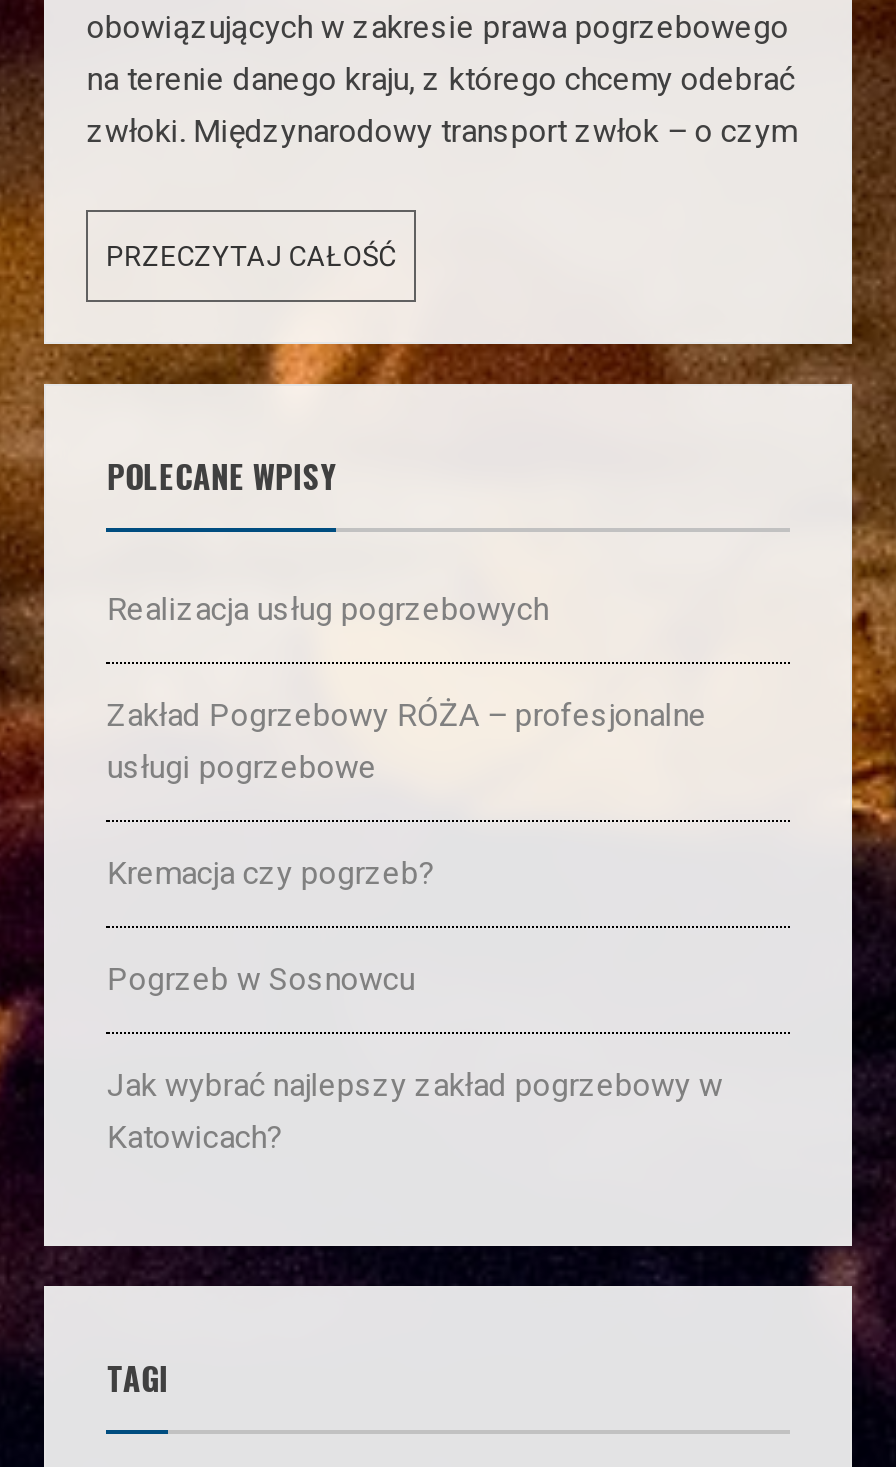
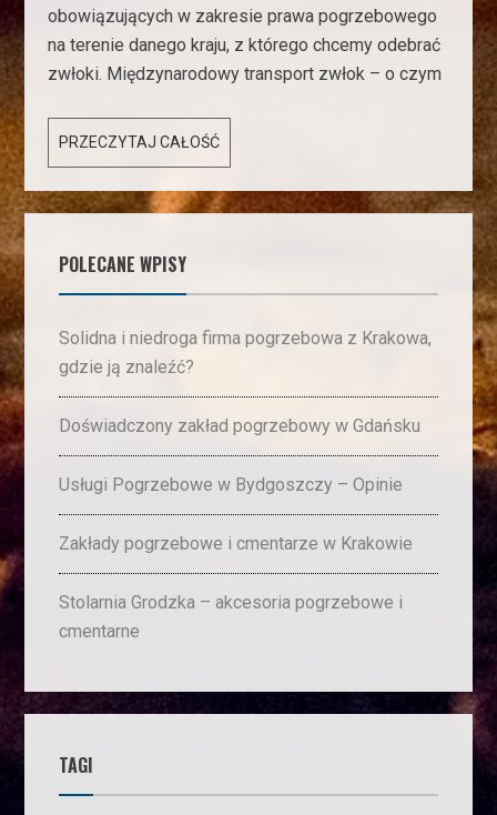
- Realizacja usług pogrzebowych
+ Solidna i niedroga firma pogrzebowa z Krakowa,
+ gdzie ją znaleźć?

- Zakład Pogrzebowy RÓŻA – profesjonalne
- usługi pogrzebowe
+ Doświadczony zakład pogrzebowy w Gdańsku

- Kremacja czy pogrzeb?
+ Usługi Pogrzebowe w Bydgoszczy – Opinie

- Pogrzeb w Sosnowcu
+ Zakłady pogrzebowe i cmentarze w Krakowie

- Jak wybrać najlepszy zakład pogrzebowy w
- Katowicach?
+ Stolarnia Grodzka – akcesoria pogrzebowe i
+ cmentarne
